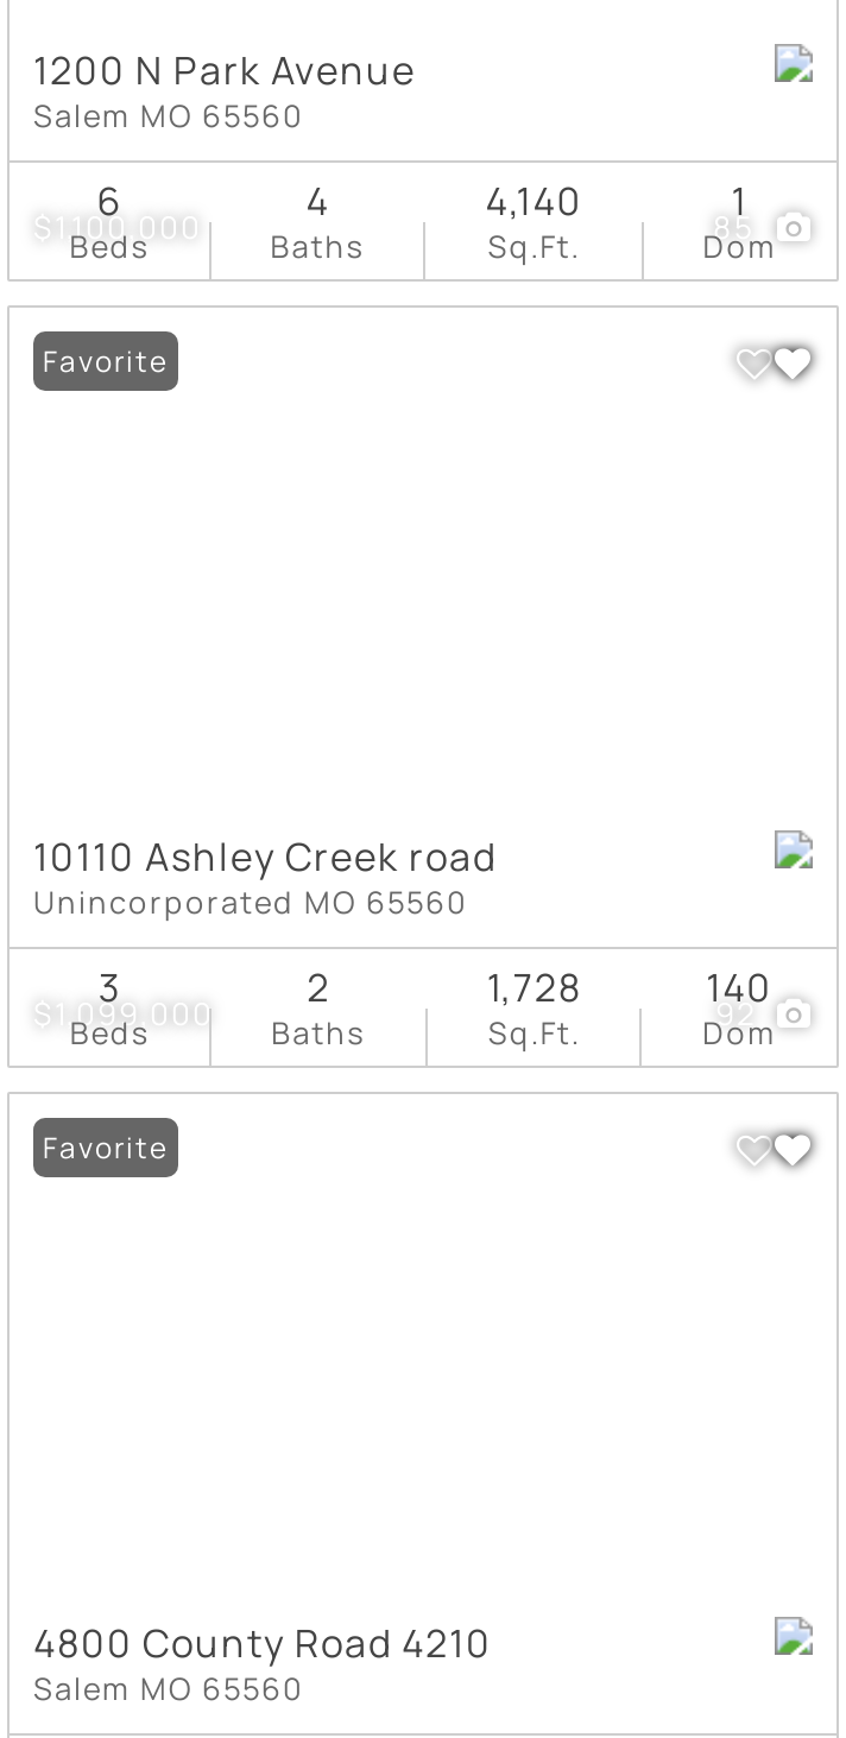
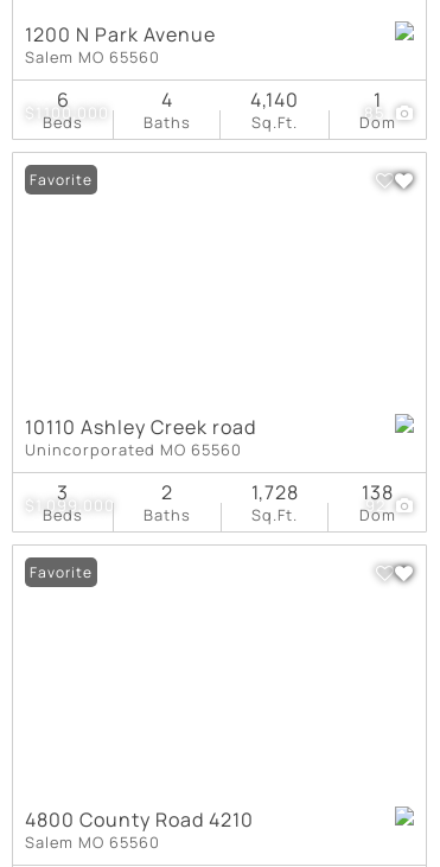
- 140
+ 138
